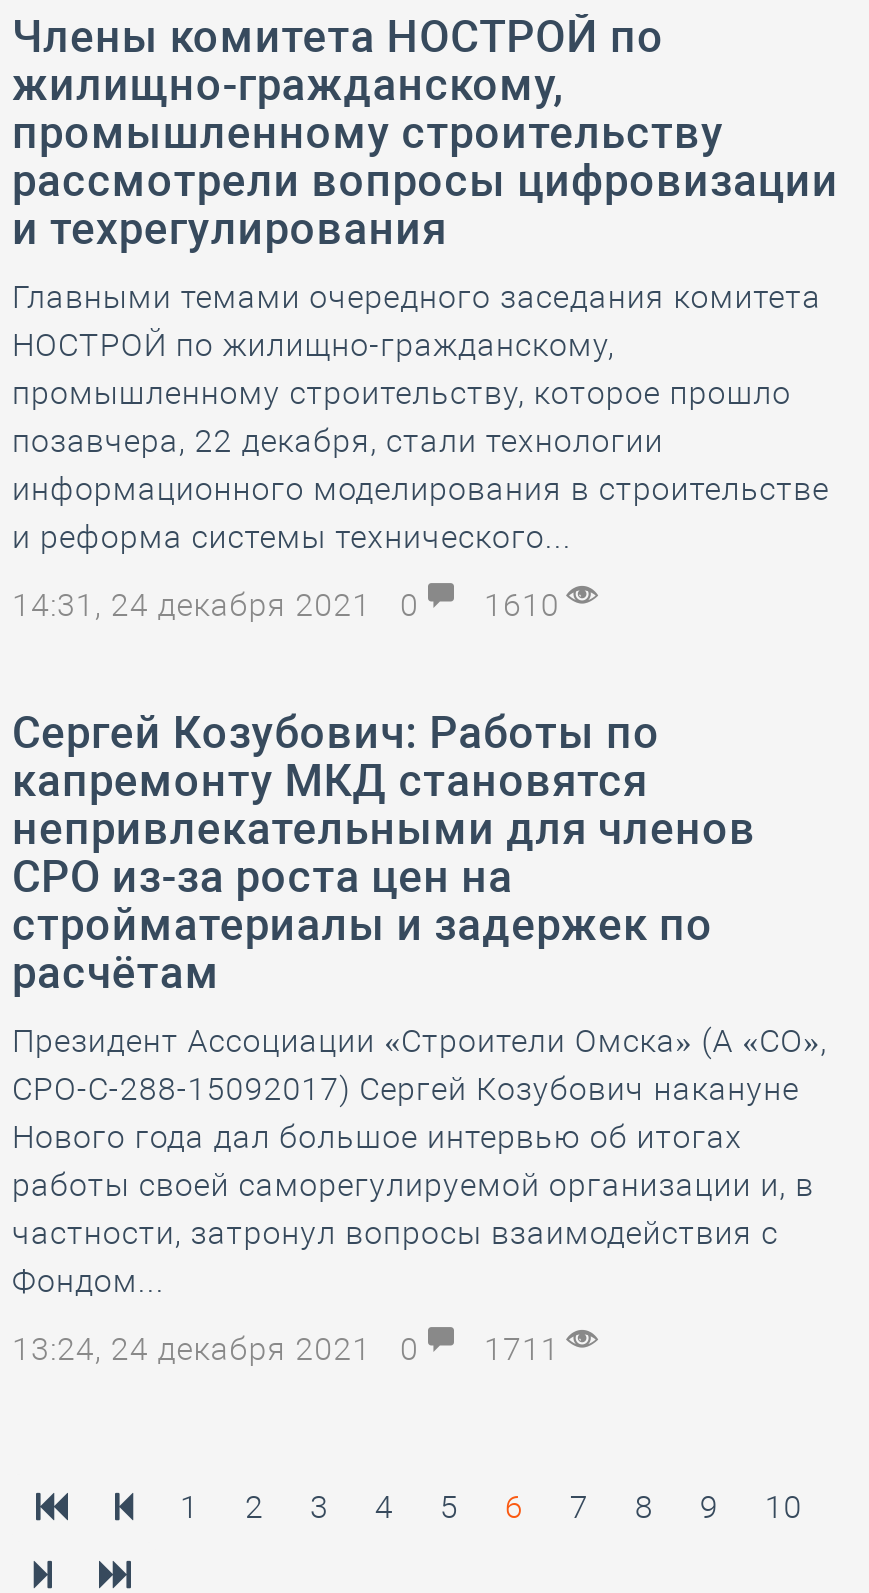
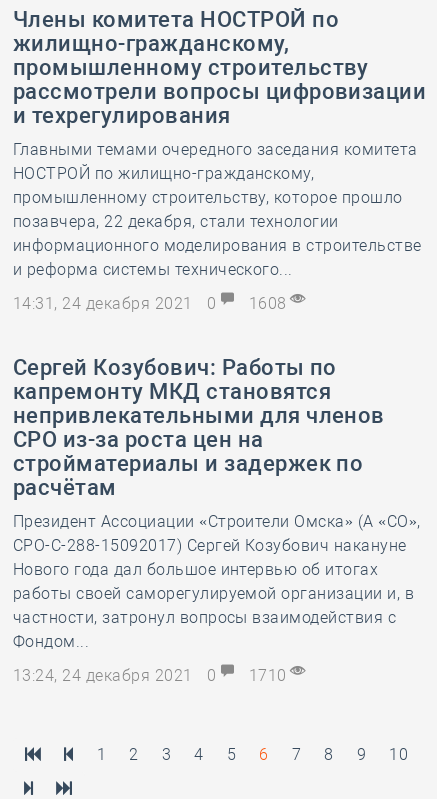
- 14:31, 24 декабря 2021 0 1610
+ 14:31, 24 декабря 2021 0 1608

- 13:24, 24 декабря 2021 0 1711
+ 13:24, 24 декабря 2021 0 1710
